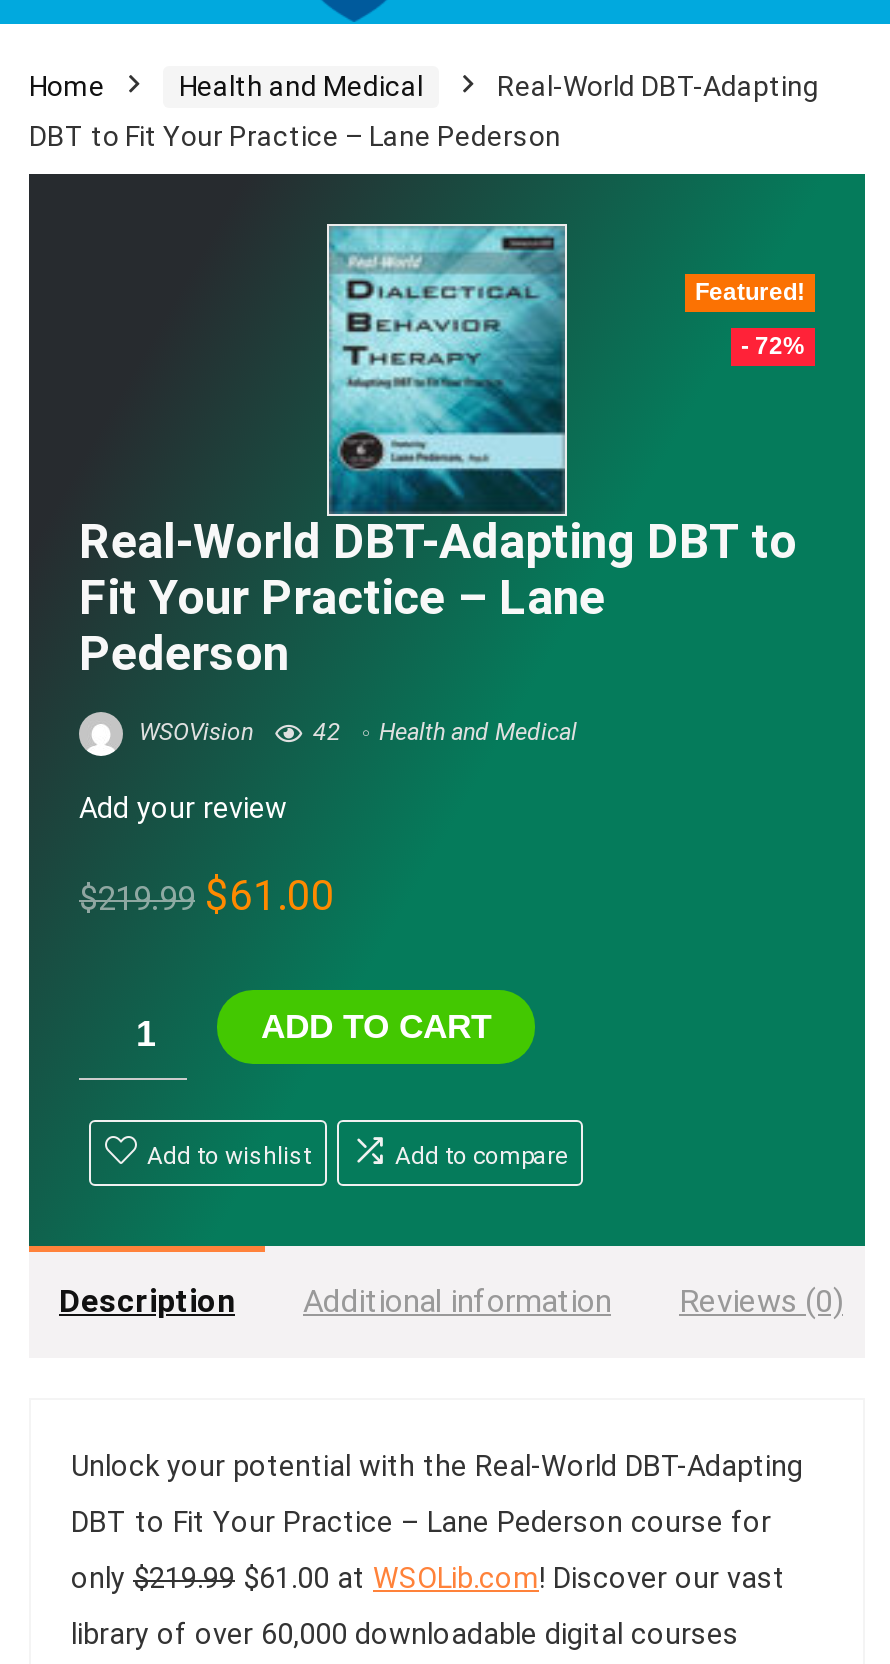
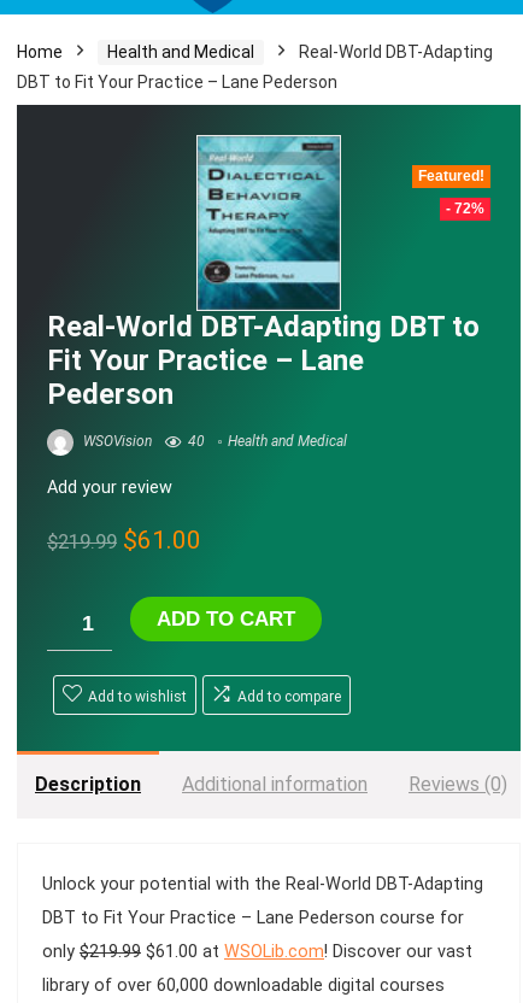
- 42 Health and Medical
+ 40 Health and Medical
